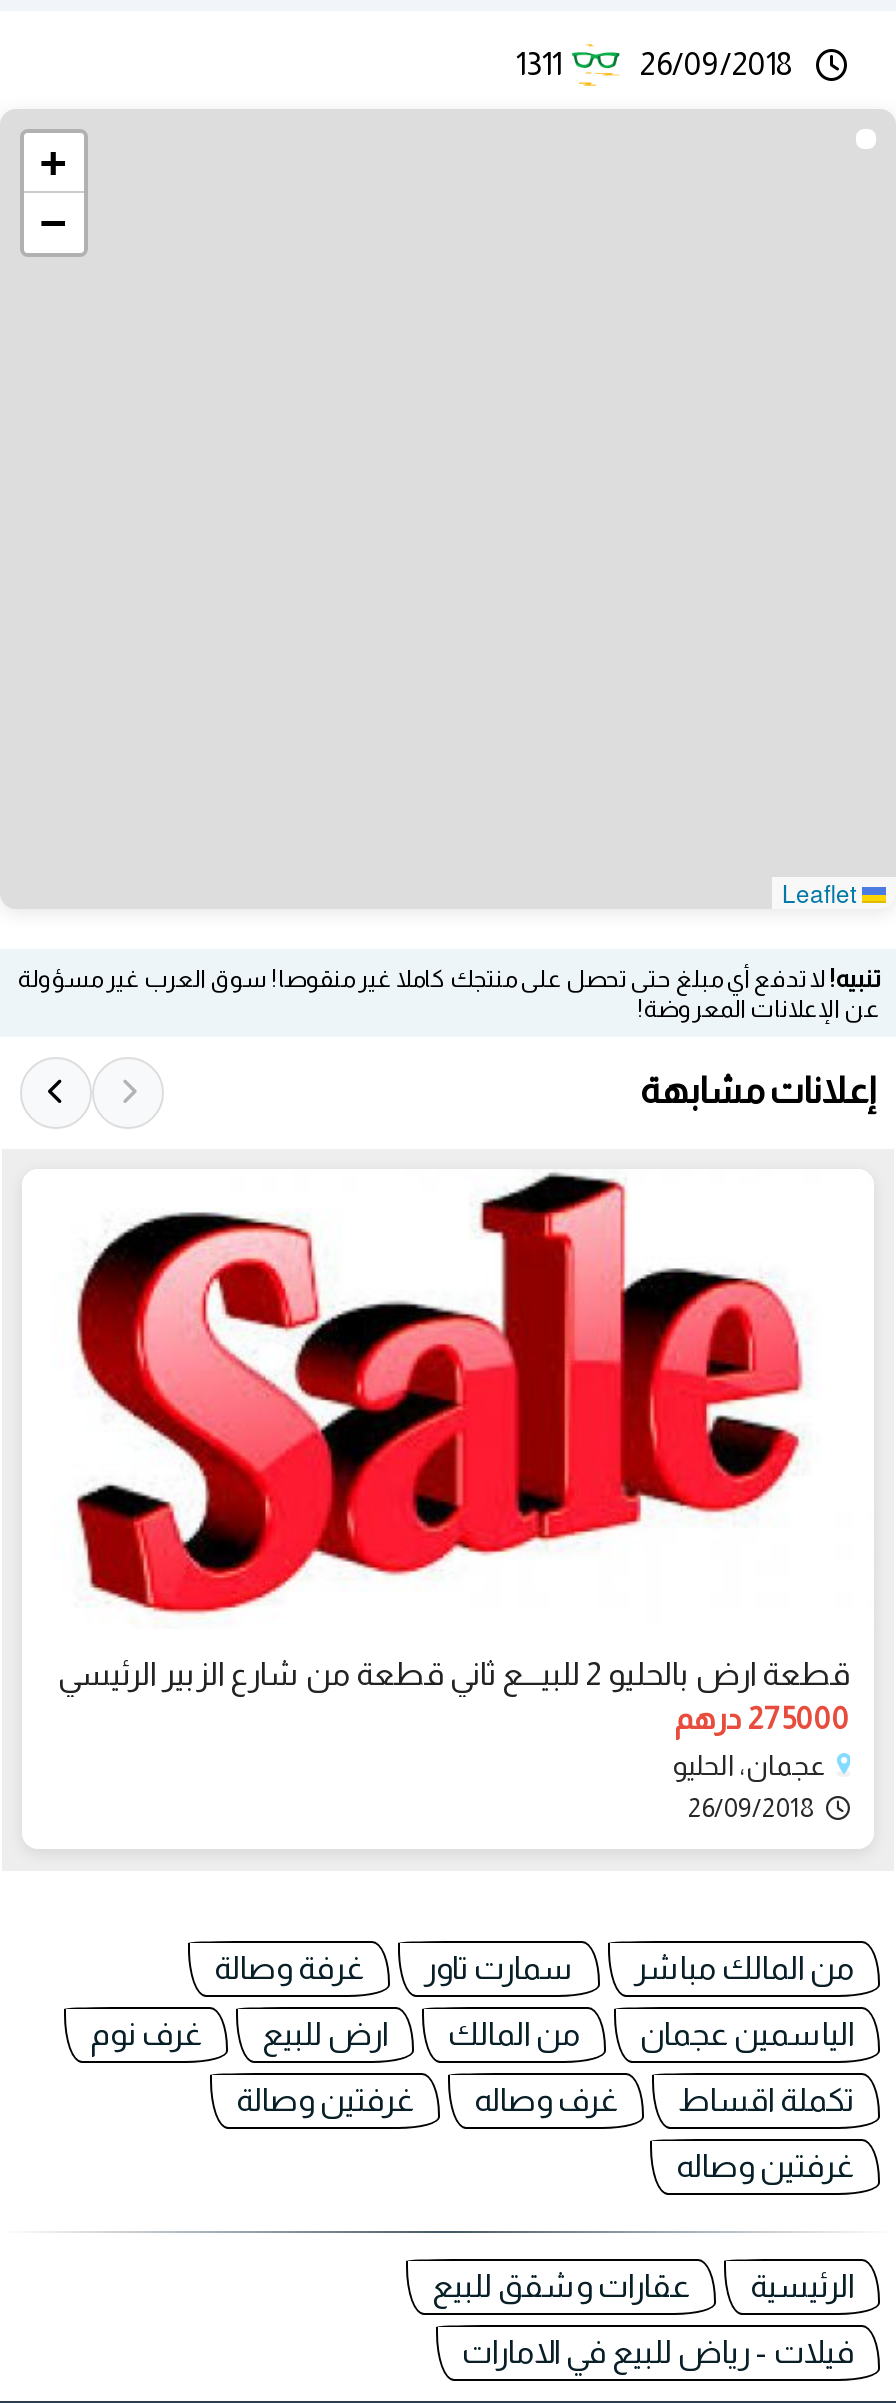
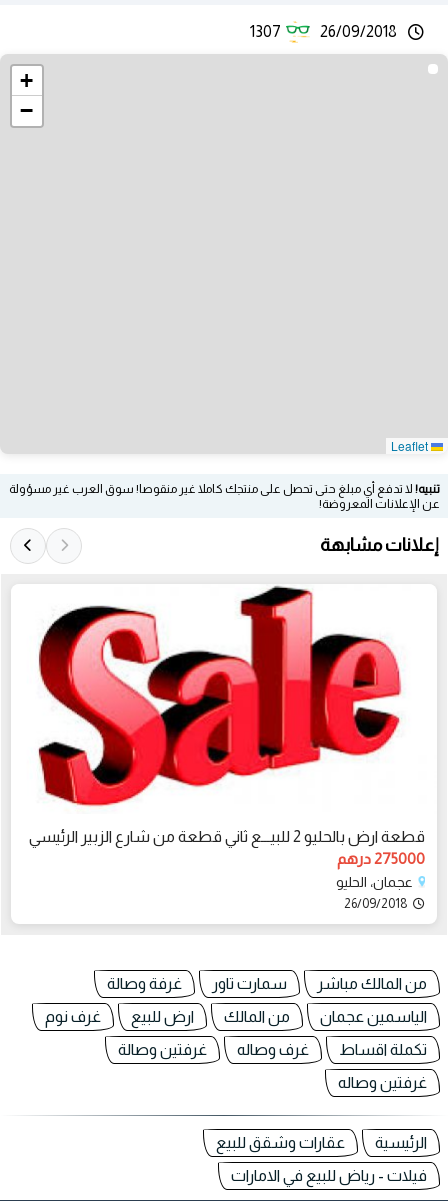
- 1311
+ 1307
